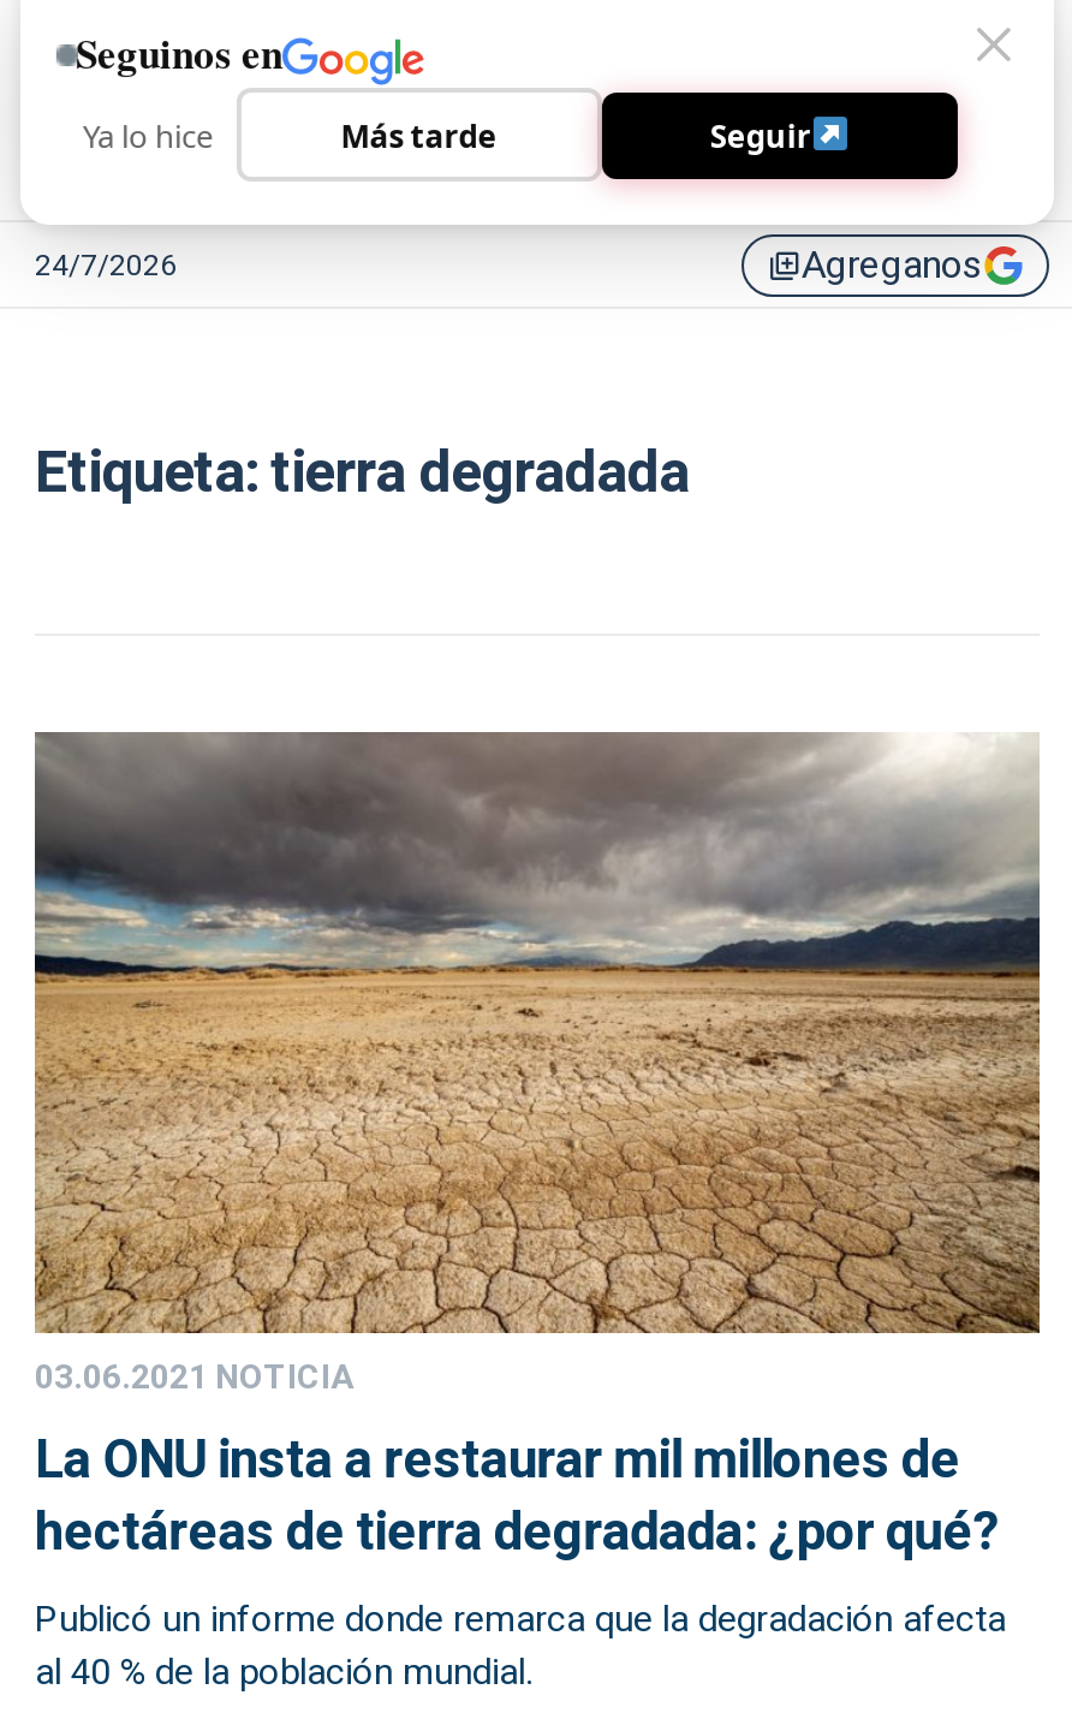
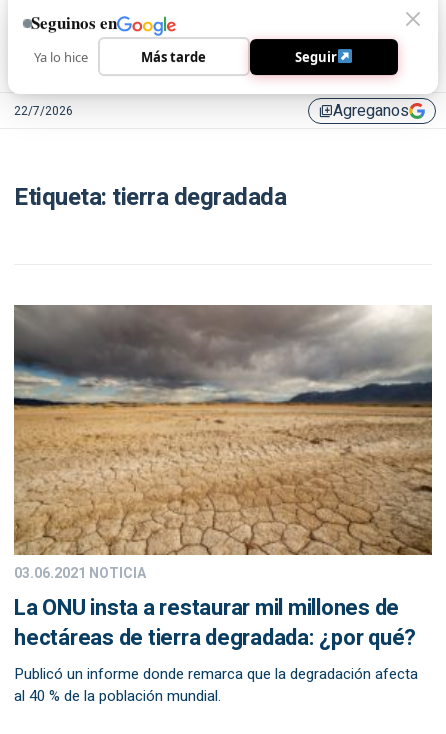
- 24/7/2026
+ 22/7/2026
